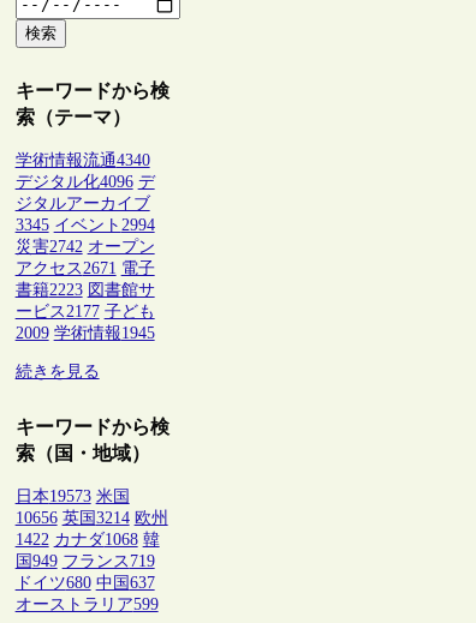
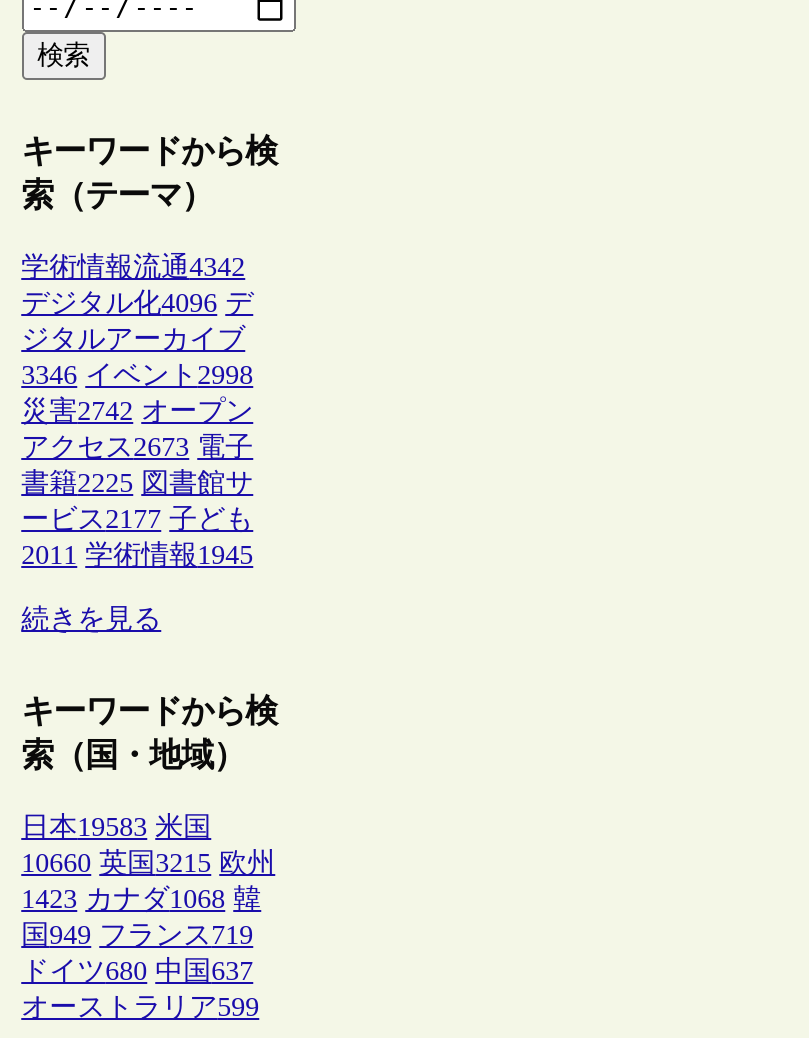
- 学術情報流通4340
+ 学術情報流通4342

- 3345 イベント2994
+ 3346 イベント2998

- アクセス2671 電子
+ アクセス2673 電子

- 書籍2223 図書館サ
+ 書籍2225 図書館サ

- 2009 学術情報1945
+ 2011 学術情報1945

- 日本19573 米国
+ 日本19583 米国

- 10656 英国3214 欧州
+ 10660 英国3215 欧州

- 1422 カナダ1068 韓
+ 1423 カナダ1068 韓
